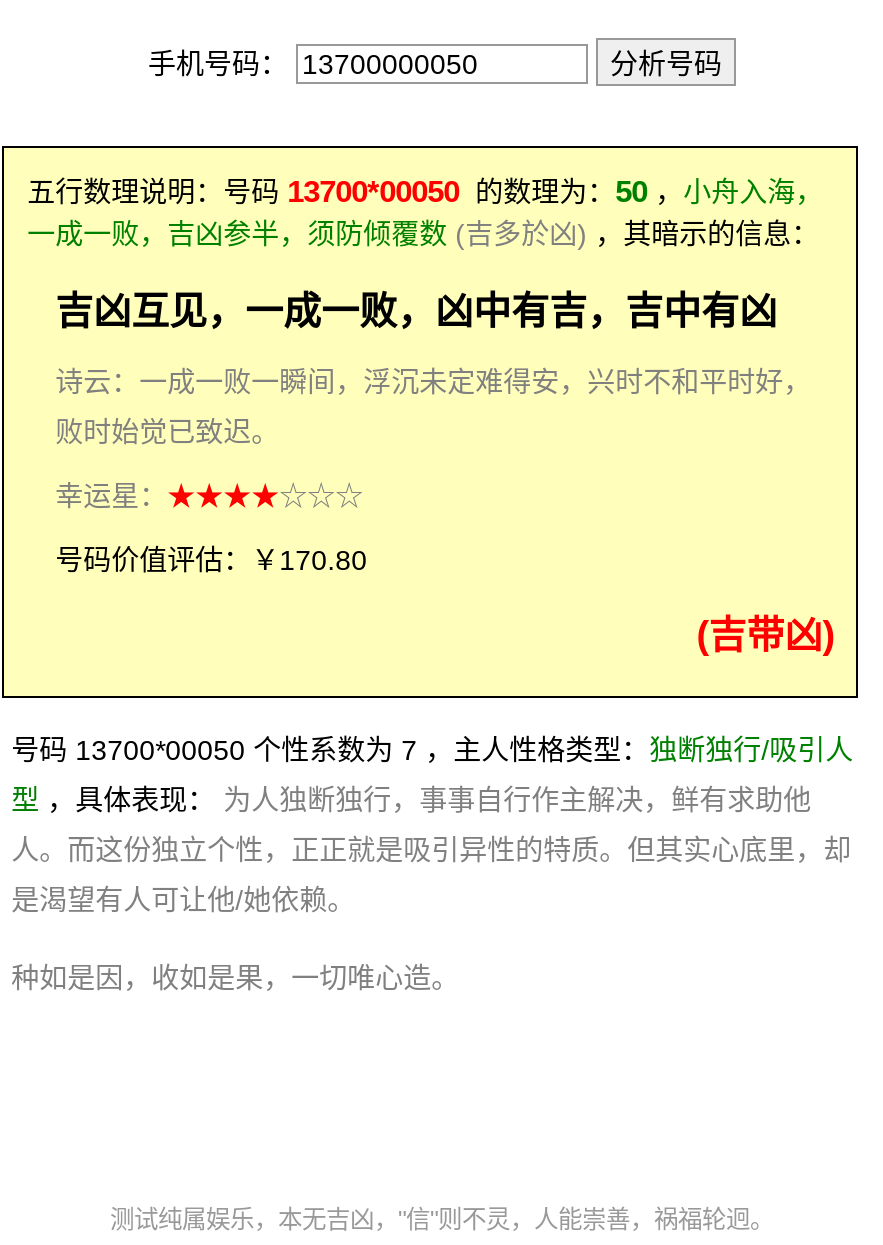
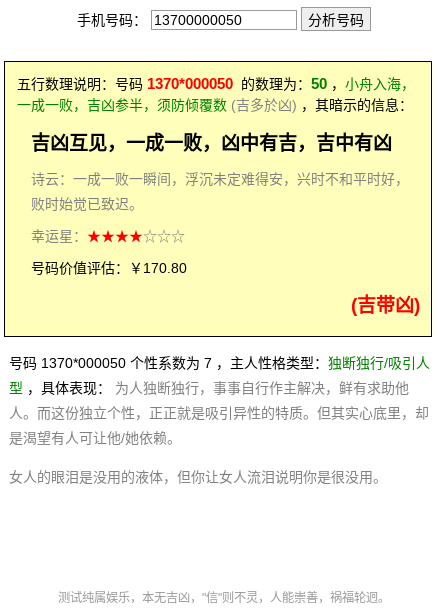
- 五行数理说明：号码13700*00050的数理为：50，小舟入海，
+ 五行数理说明：号码1370*000050的数理为：50，小舟入海，

- 号码 13700*00050 个性系数为 7 ，主人性格类型：独断独行/吸引人
+ 号码 1370*000050 个性系数为 7 ，主人性格类型：独断独行/吸引人

- 种如是因，收如是果，一切唯心造。
+ 女人的眼泪是没用的液体，但你让女人流泪说明你是很没用。
